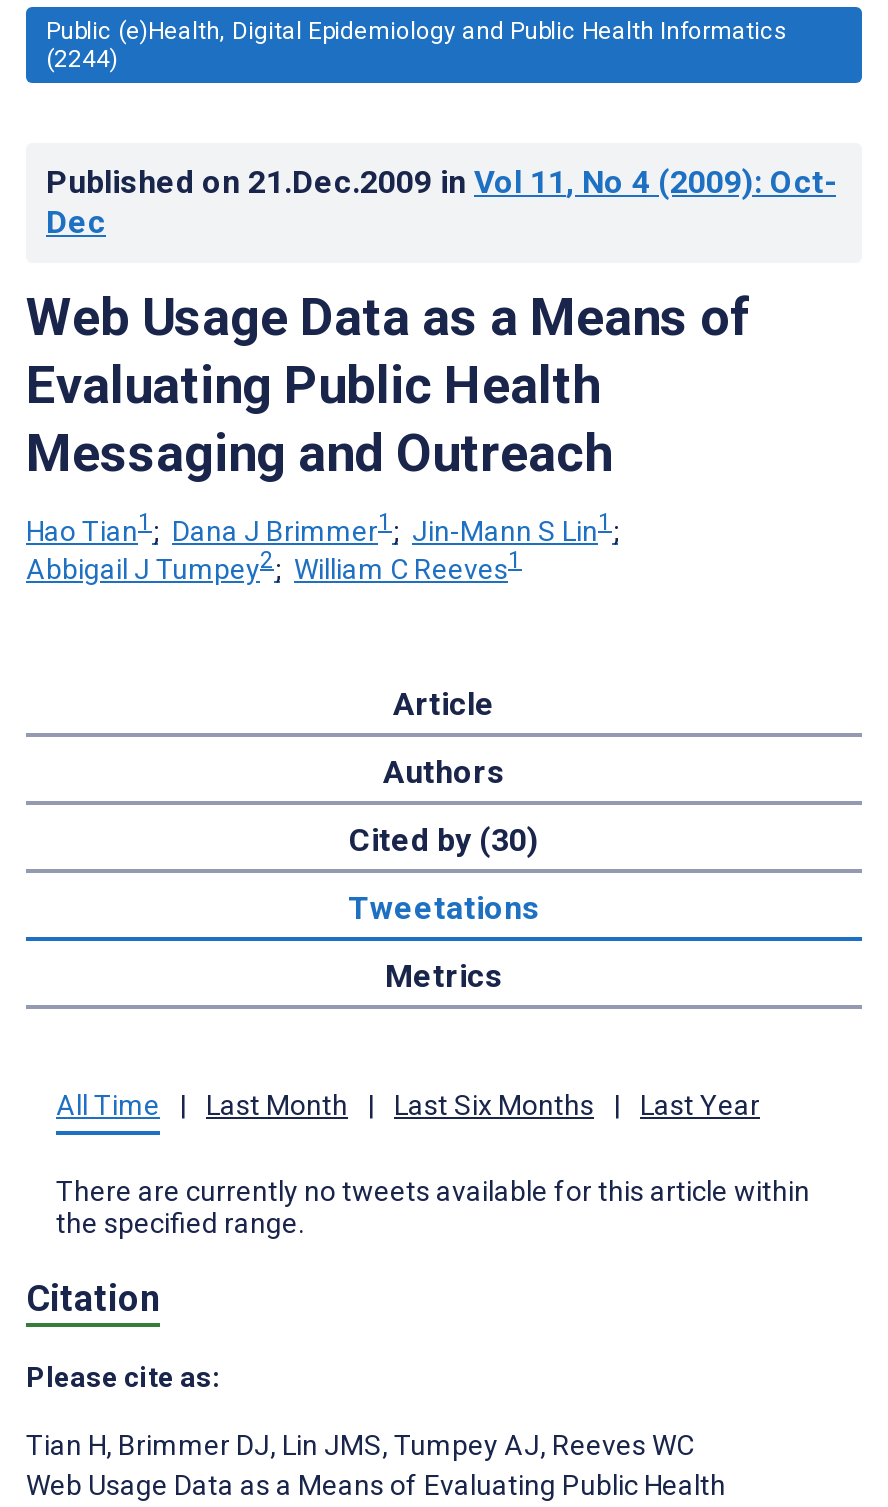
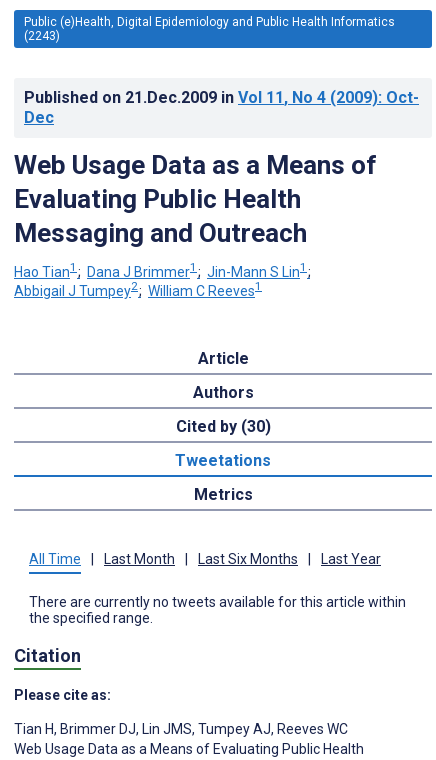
- (2244)
+ (2243)
